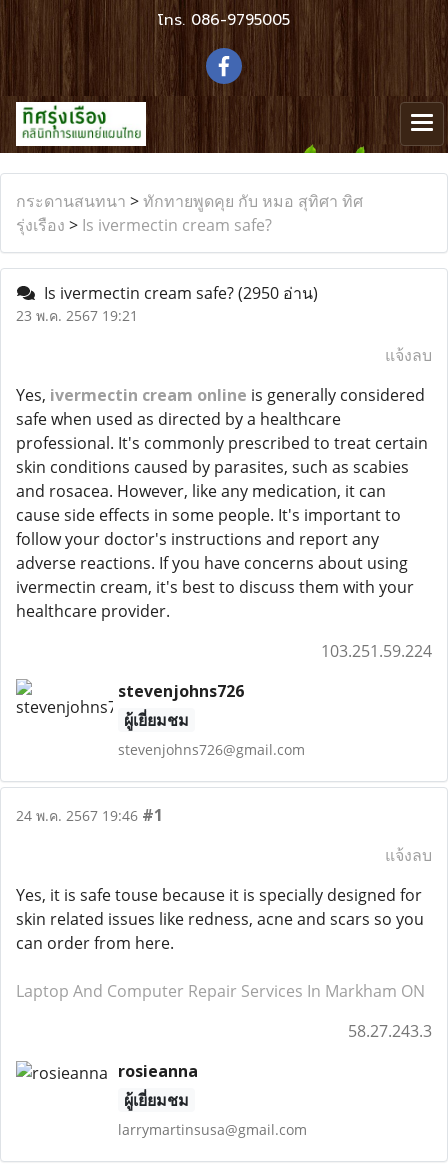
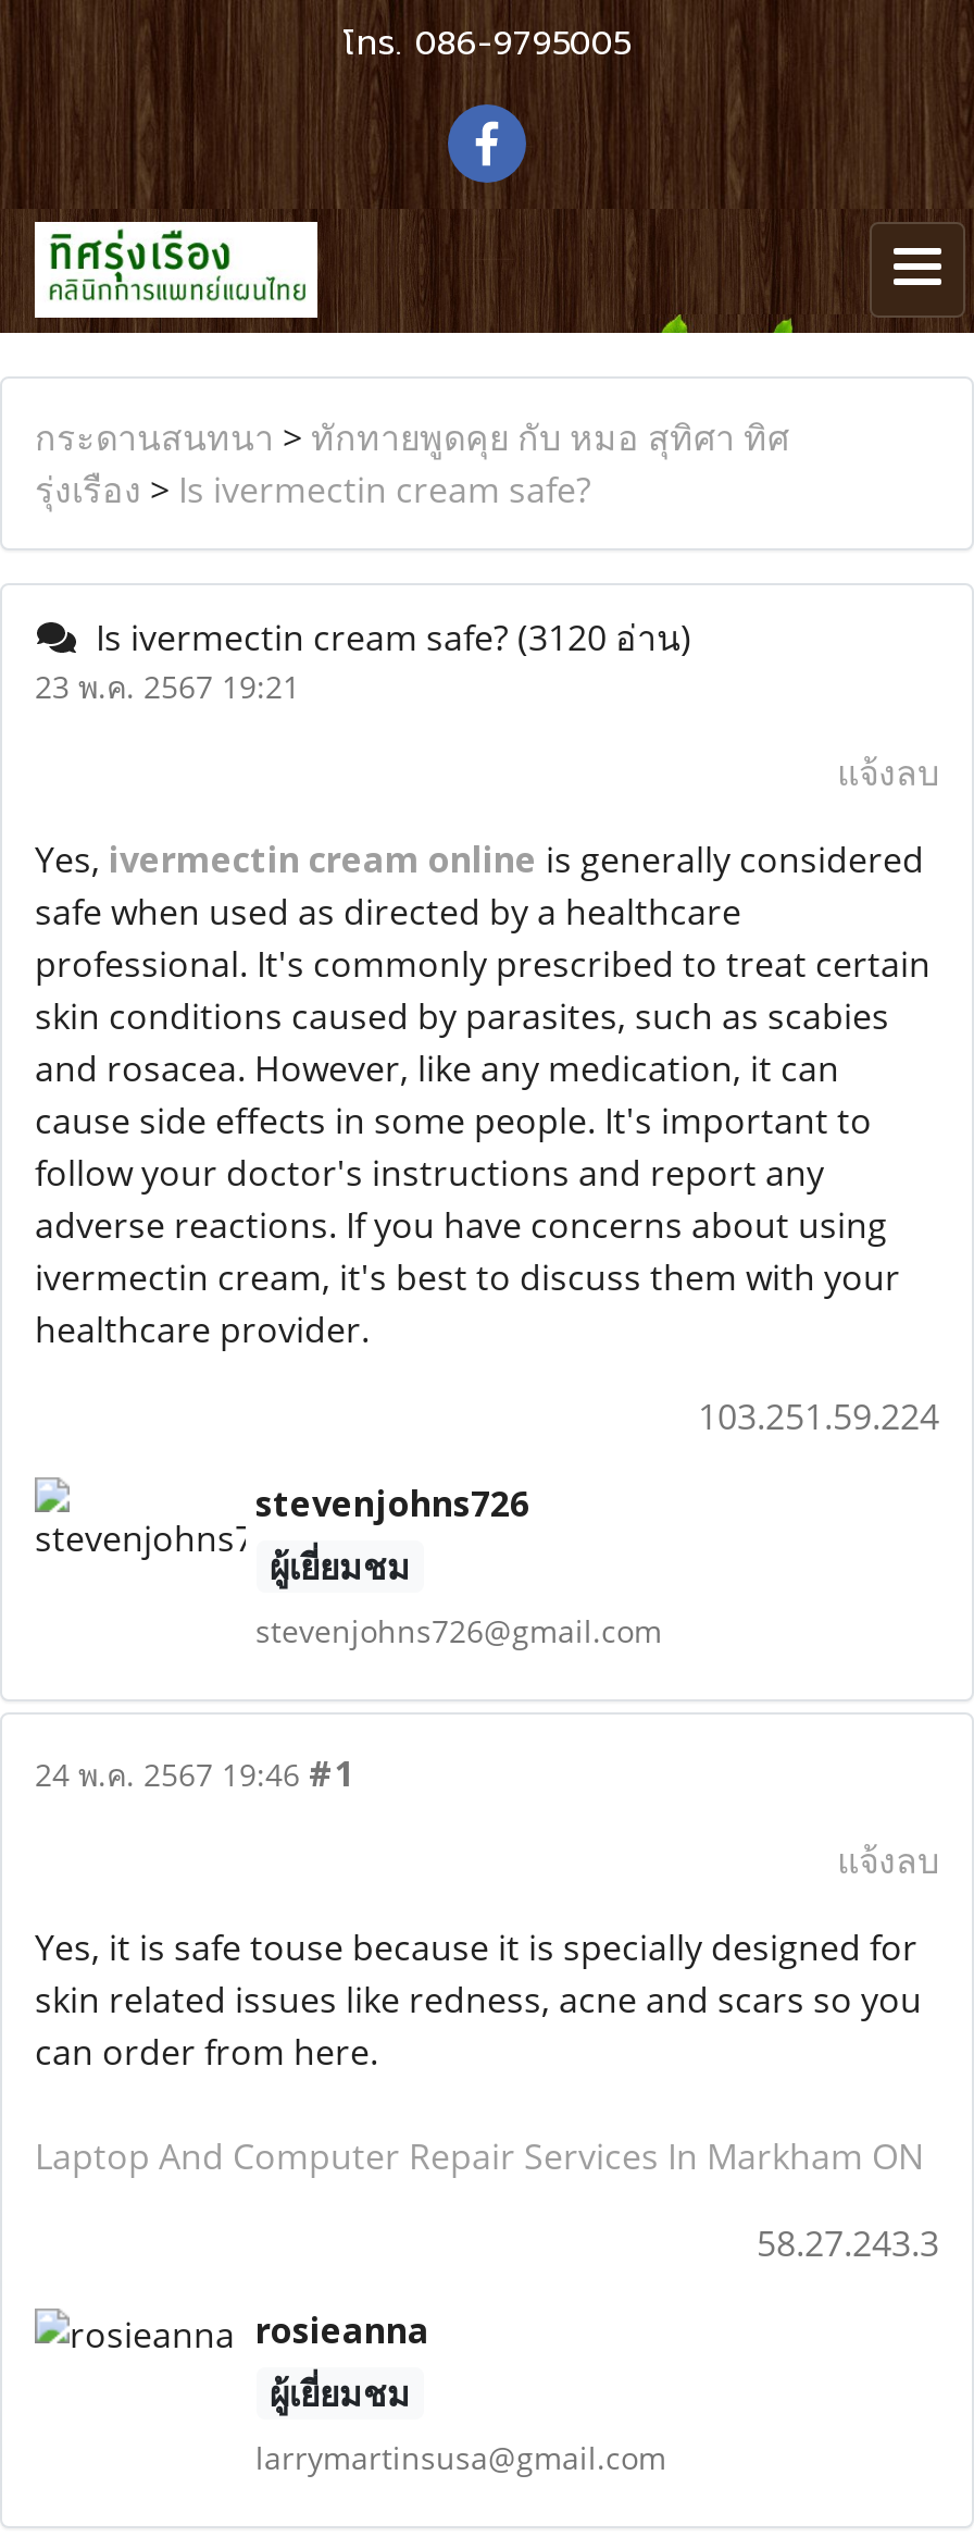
- Is ivermectin cream safe? (2950 อ่าน)
+ Is ivermectin cream safe? (3120 อ่าน)
